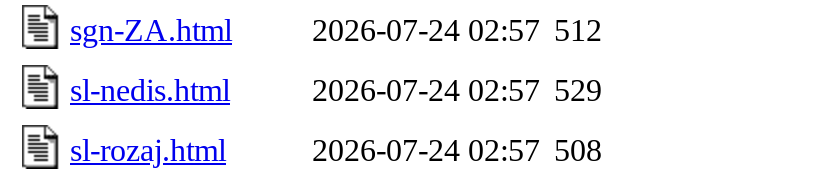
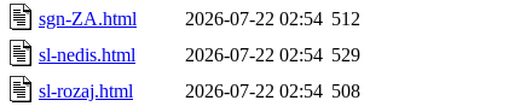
- 2026-07-24 02:57 512
+ 2026-07-22 02:54 512

- 2026-07-24 02:57 529
+ 2026-07-22 02:54 529

- 2026-07-24 02:57 508
+ 2026-07-22 02:54 508
